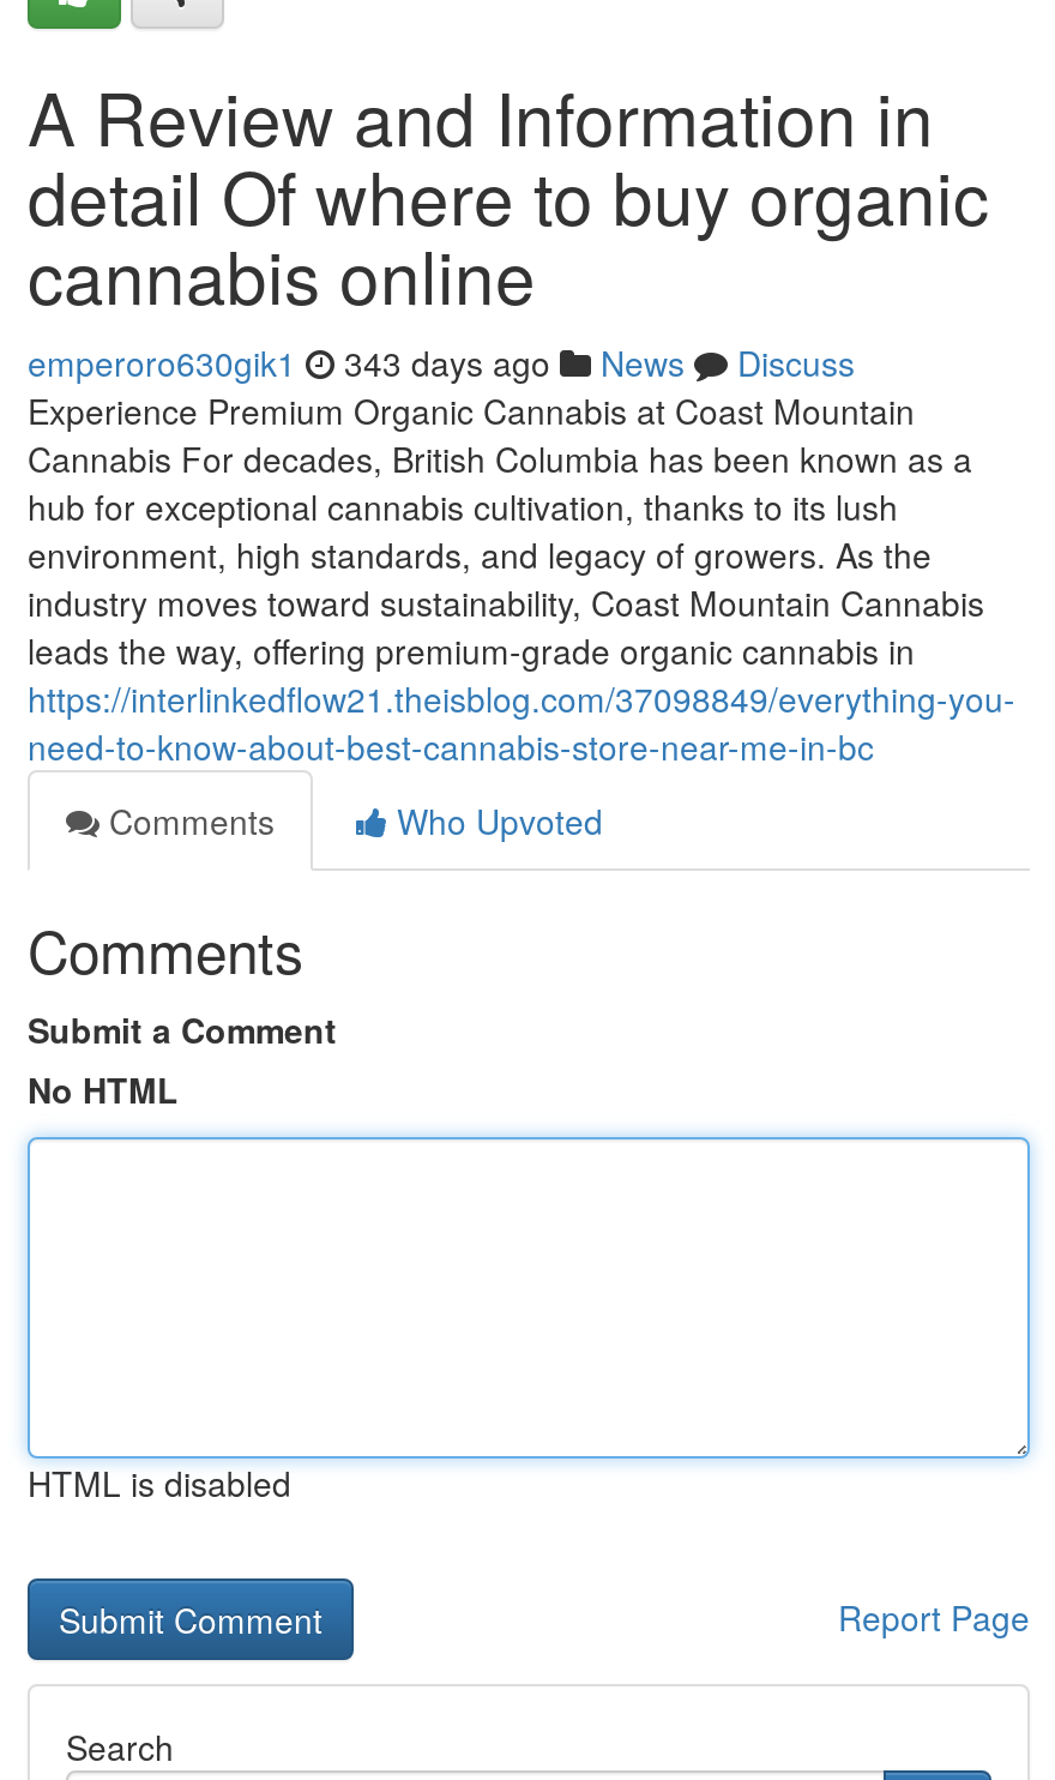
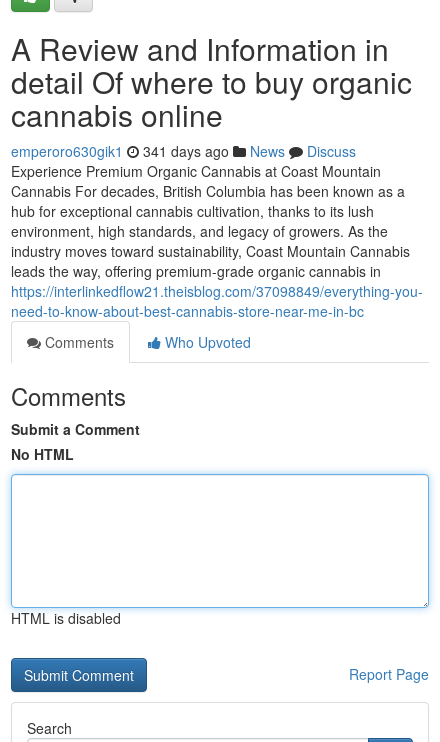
- emperoro630gik1 343 days ago News Discuss
+ emperoro630gik1 341 days ago News Discuss
